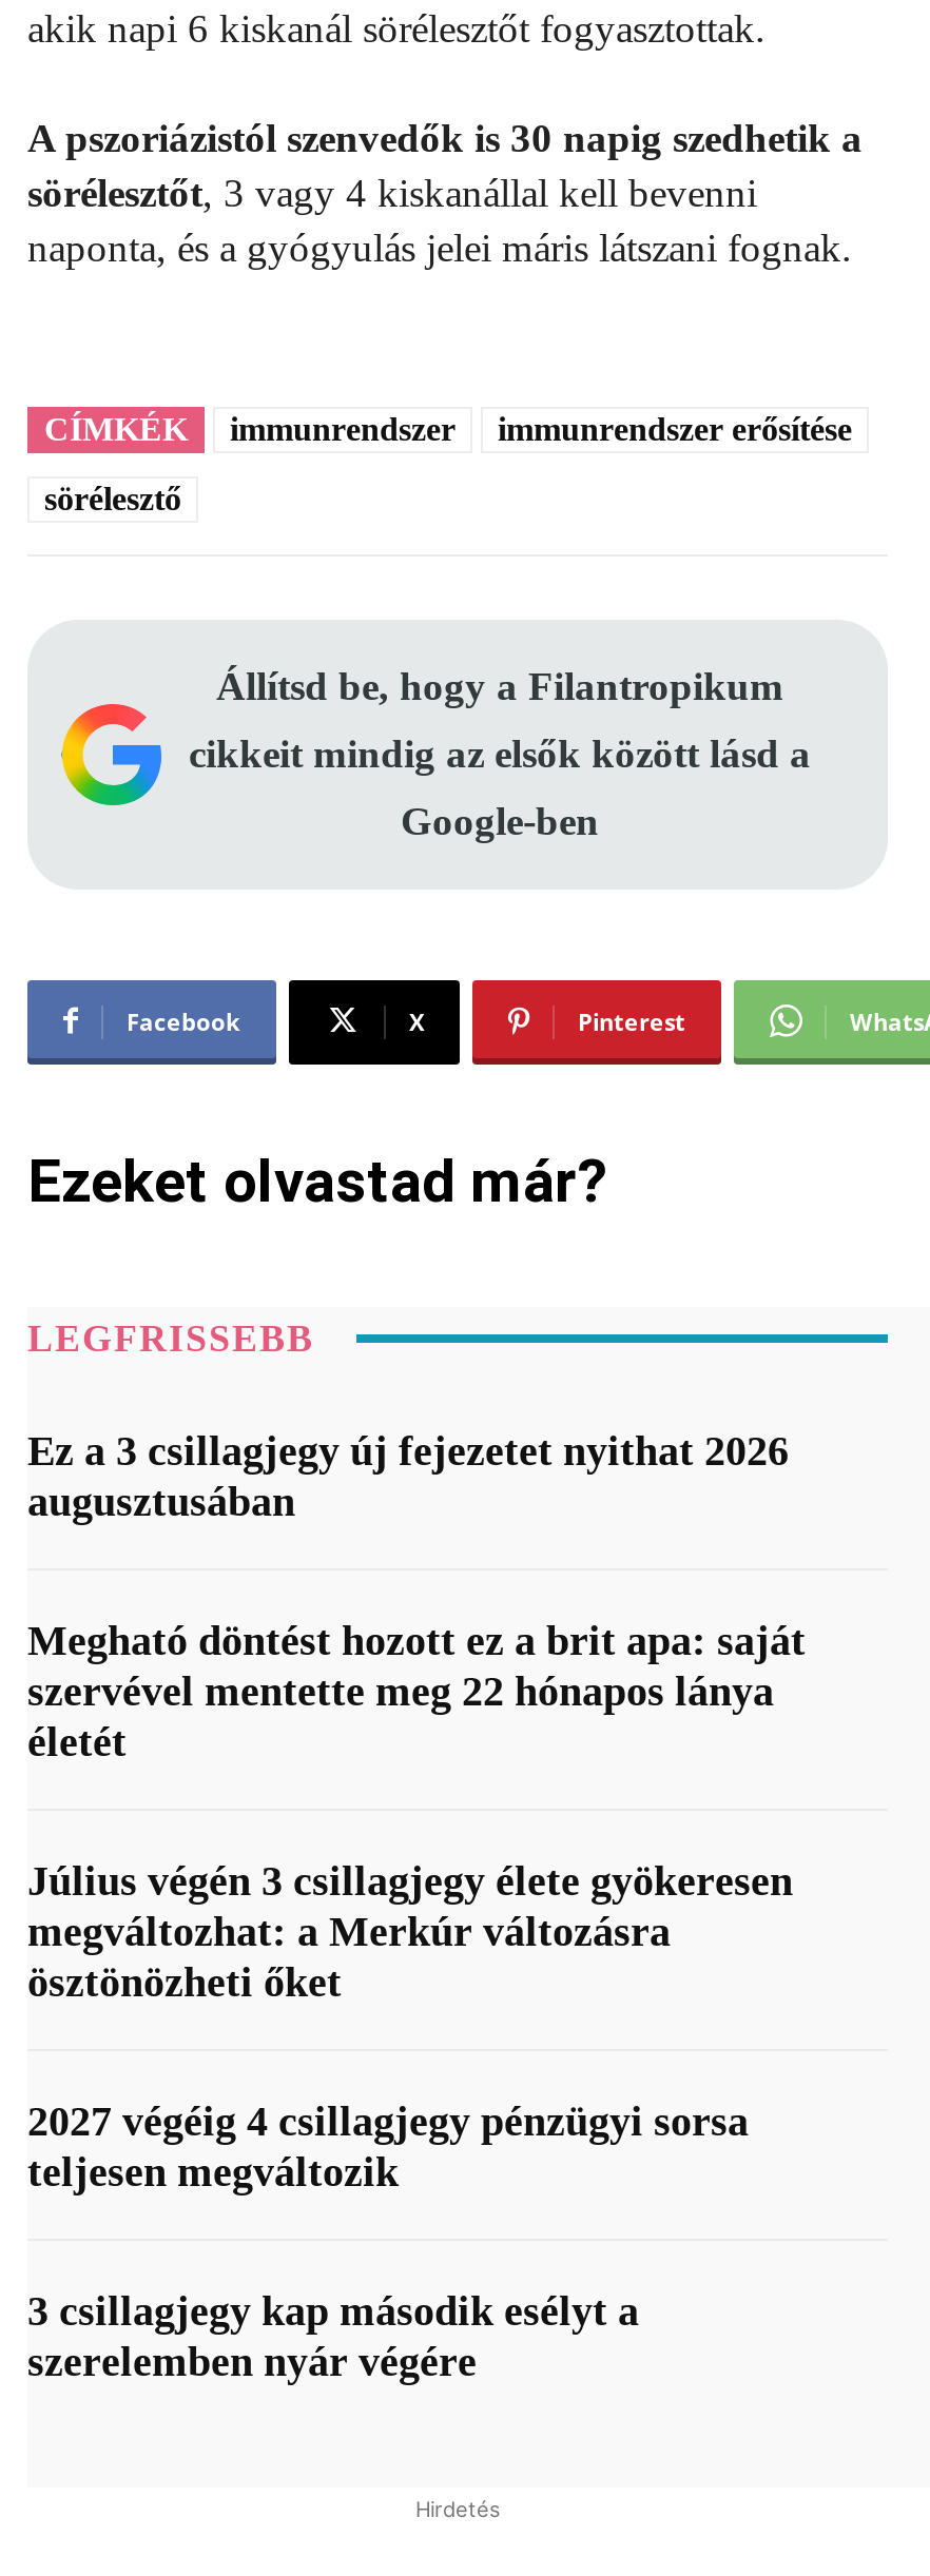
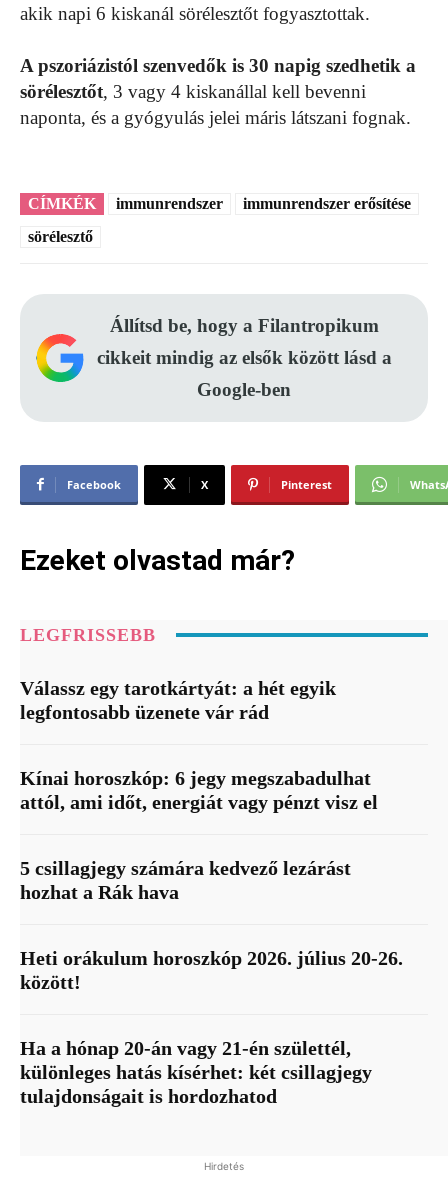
- Ez a 3 csillagjegy új fejezetet nyithat 2026
- augusztusában
+ Válassz egy tarotkártyát: a hét egyik
+ legfontosabb üzenete vár rád

- Megható döntést hozott ez a brit apa: saját
- szervével mentette meg 22 hónapos lánya
- életét
+ Kínai horoszkóp: 6 jegy megszabadulhat
+ attól, ami időt, energiát vagy pénzt visz el

- Július végén 3 csillagjegy élete gyökeresen
- megváltozhat: a Merkúr változásra
- ösztönözheti őket
+ 5 csillagjegy számára kedvező lezárást
+ hozhat a Rák hava

- 2027 végéig 4 csillagjegy pénzügyi sorsa
- teljesen megváltozik
+ Heti orákulum horoszkóp 2026. július 20-26.
+ között!

- 3 csillagjegy kap második esélyt a
- szerelemben nyár végére
+ Ha a hónap 20-án vagy 21-én születtél,
+ különleges hatás kísérhet: két csillagjegy
+ tulajdonságait is hordozhatod
